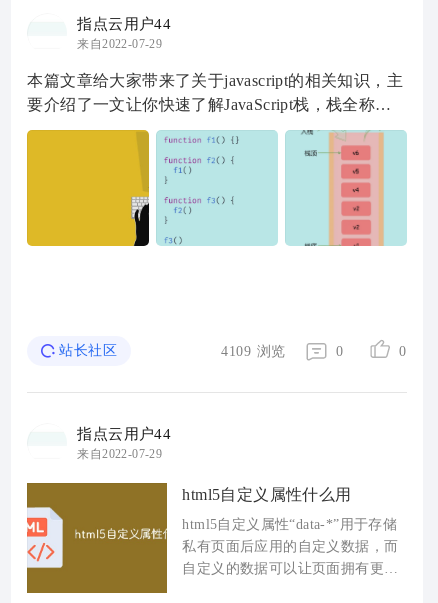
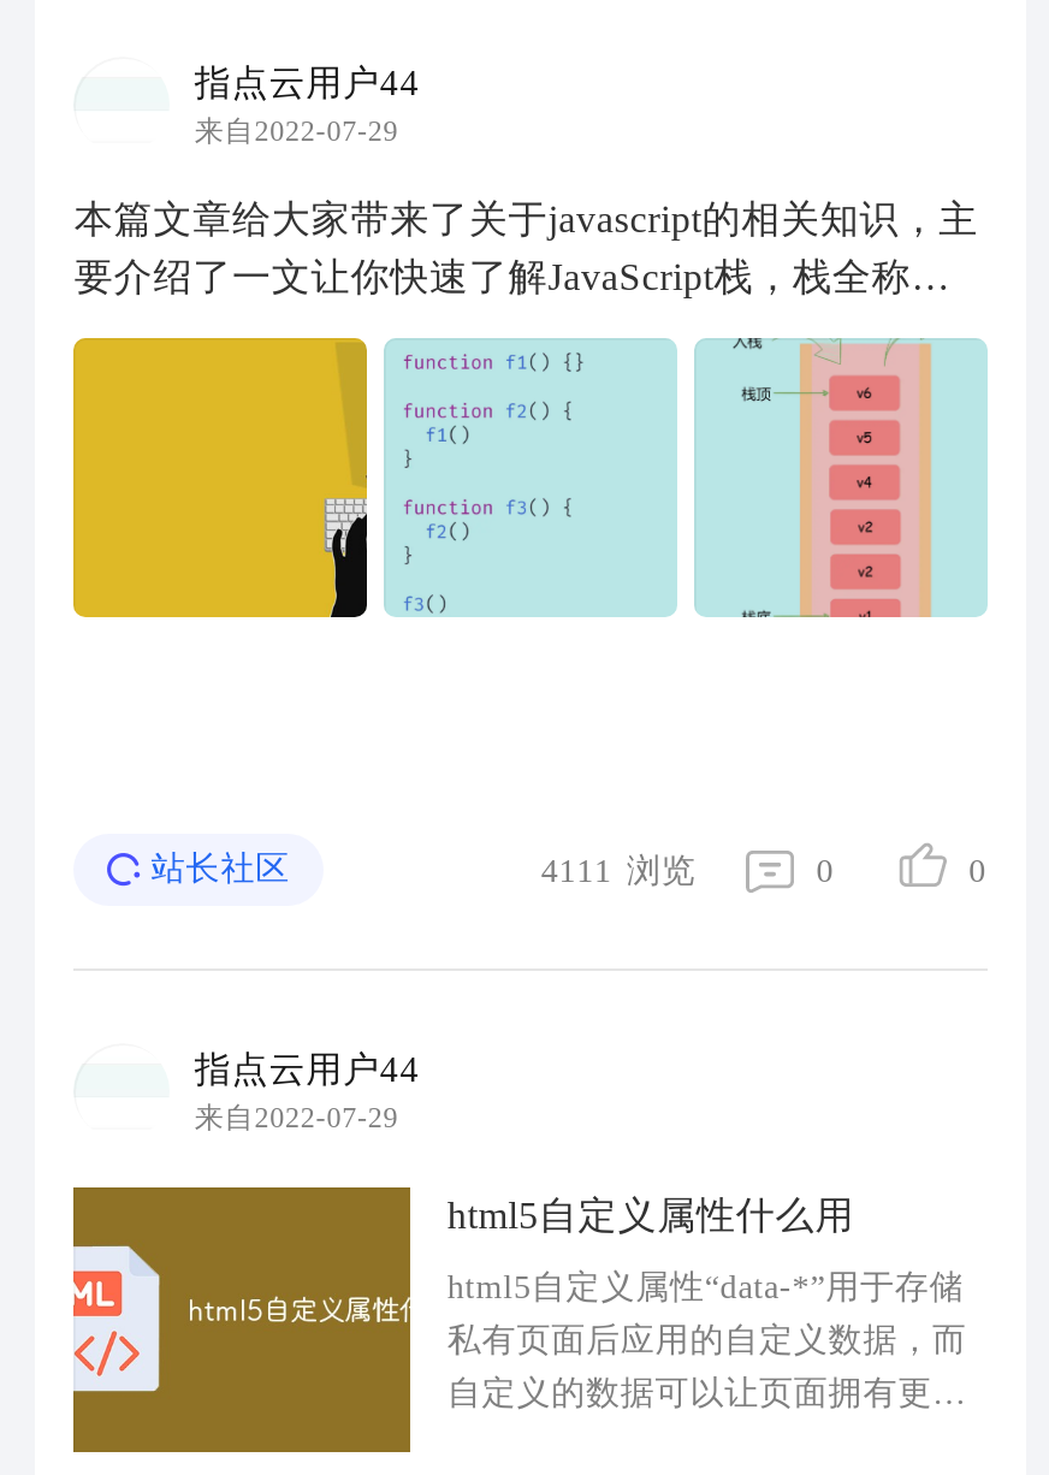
- 4109 浏览
+ 4111 浏览
